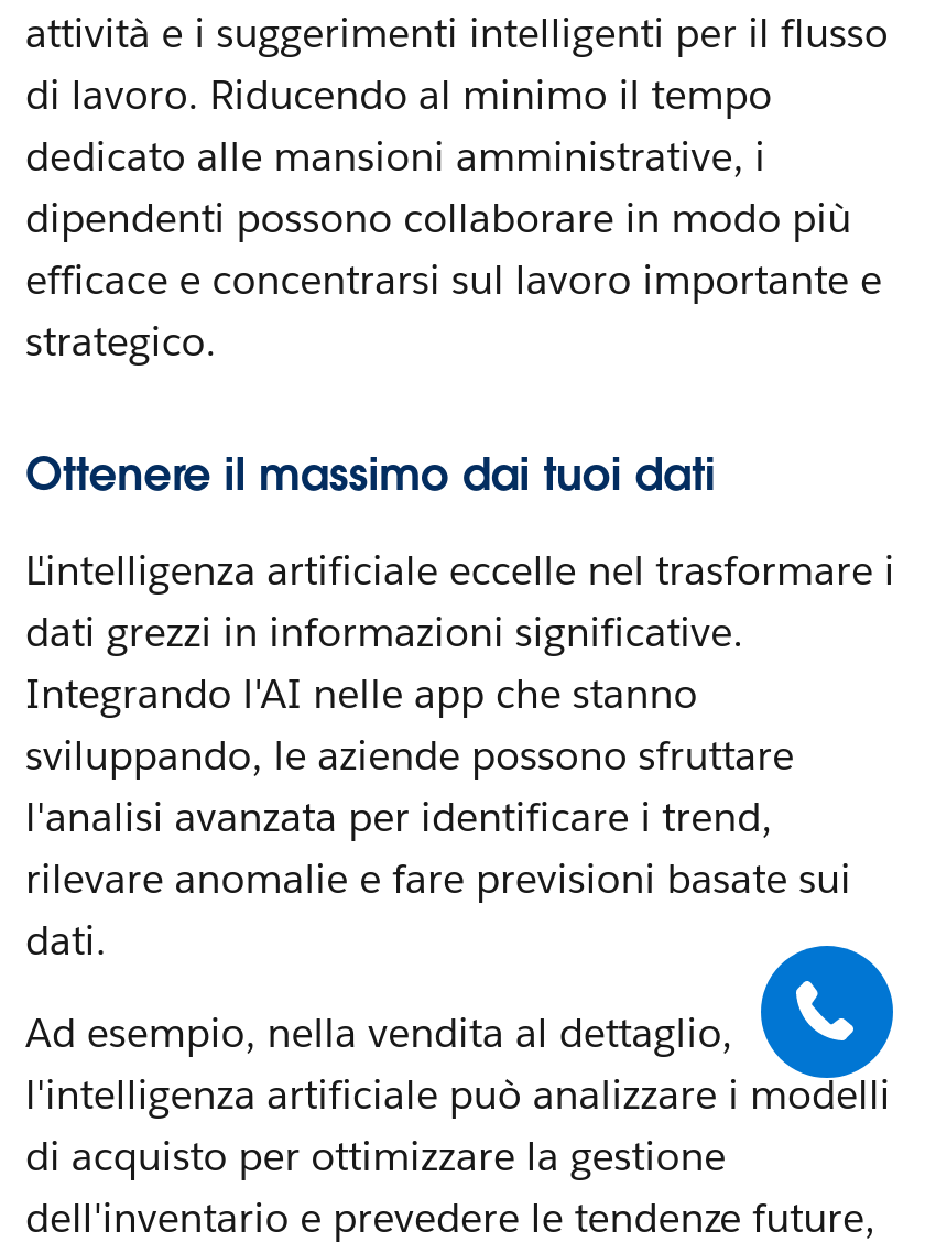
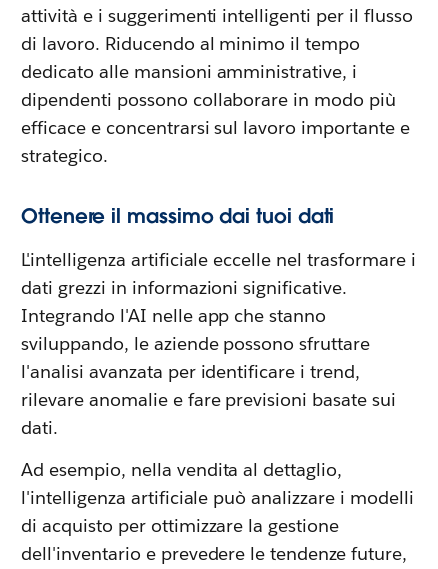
- [image]
